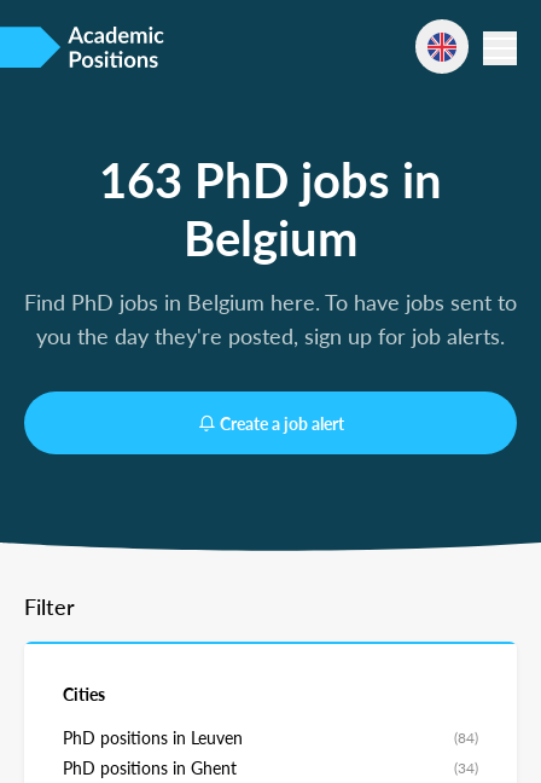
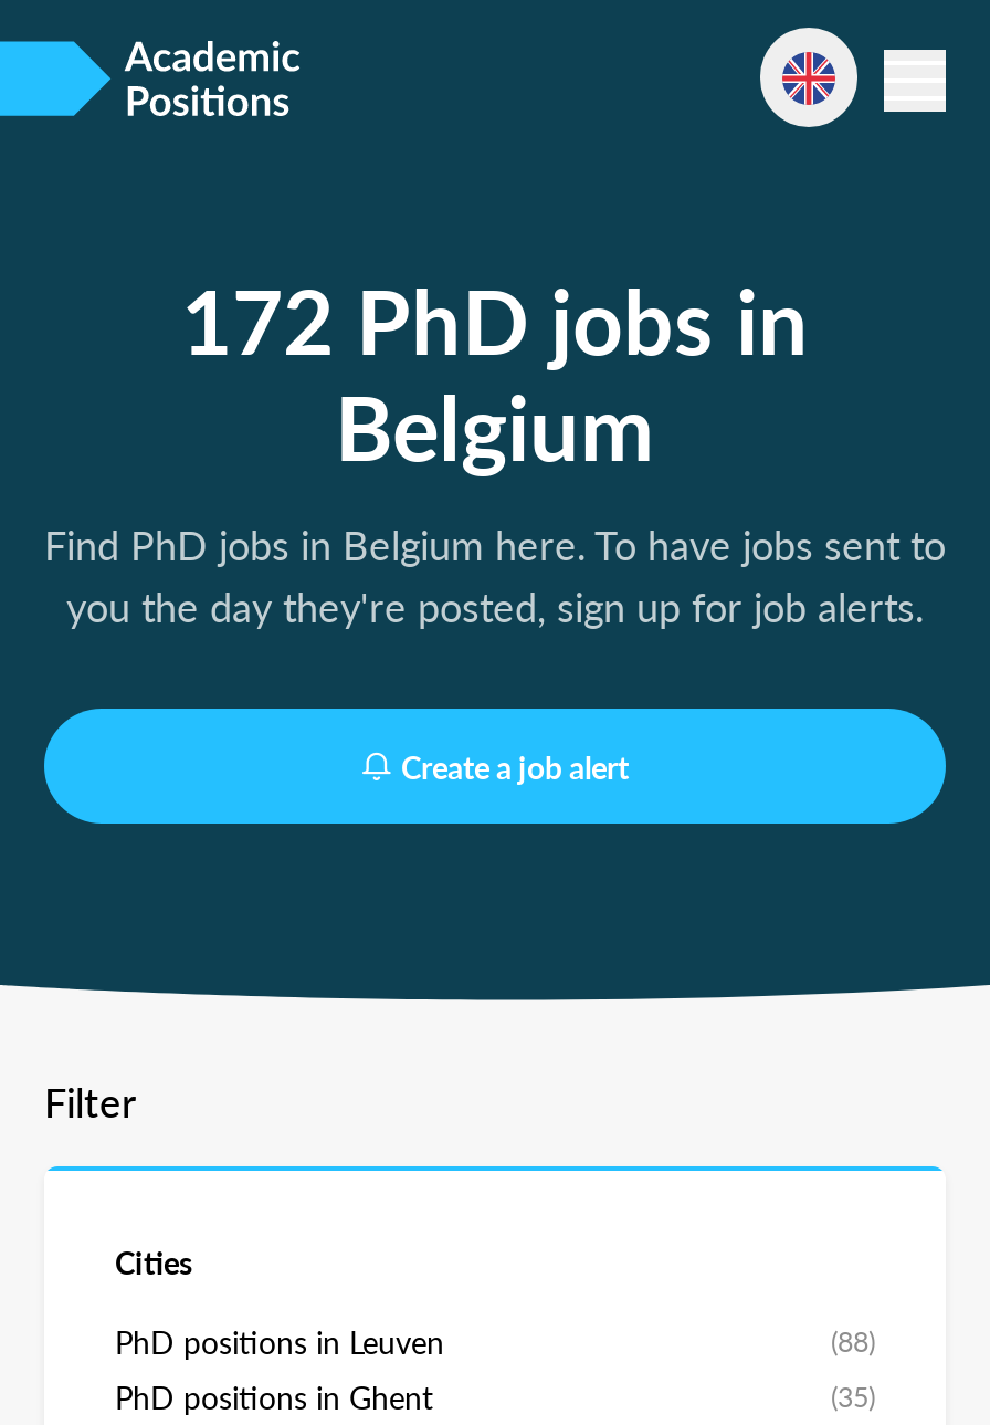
- 163 PhD jobs in
+ 172 PhD jobs in

- (84)
+ (88)

- (34)
+ (35)
